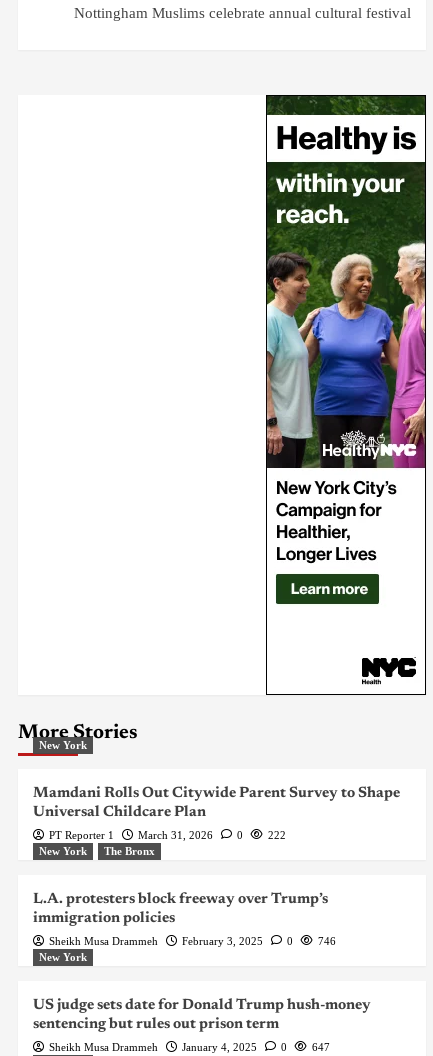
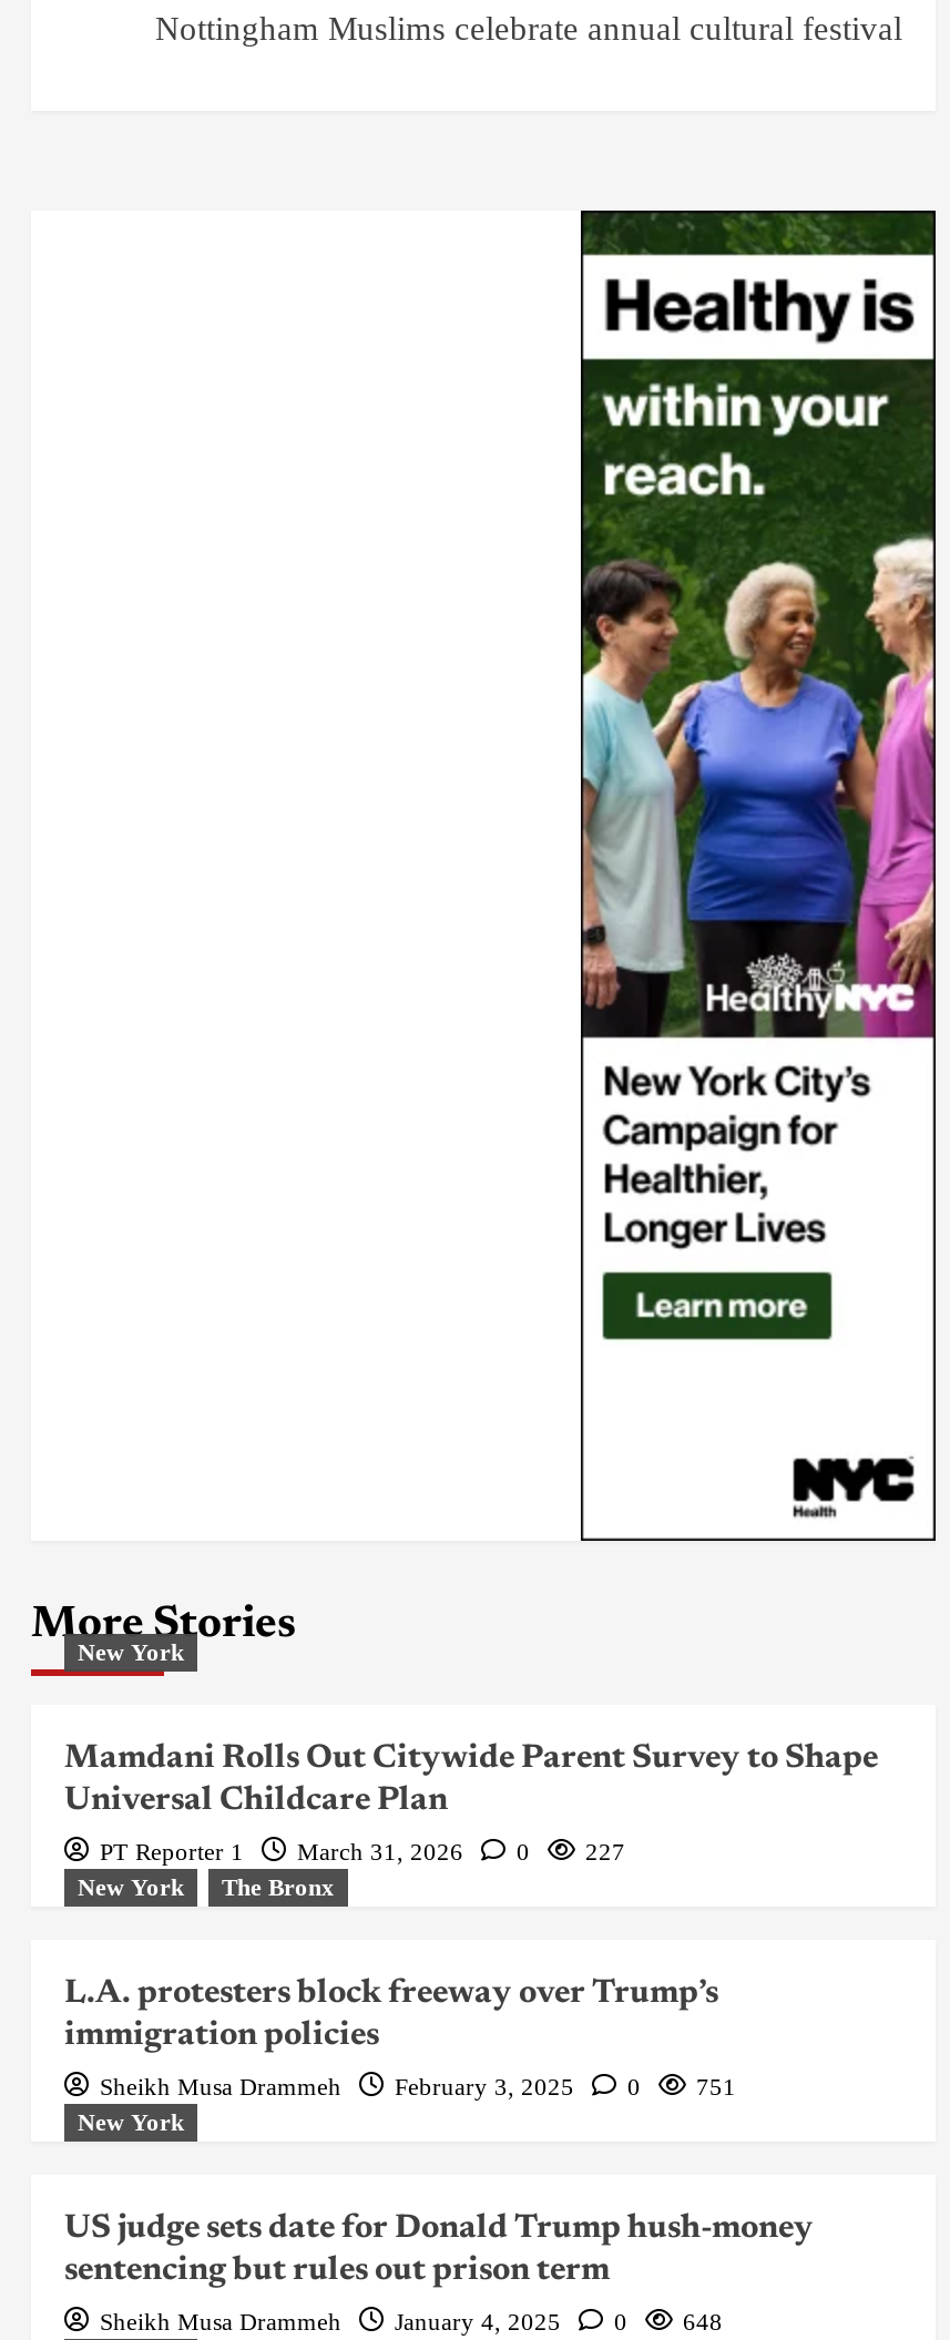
- 222
+ 227

- 746
+ 751

- 647
+ 648
